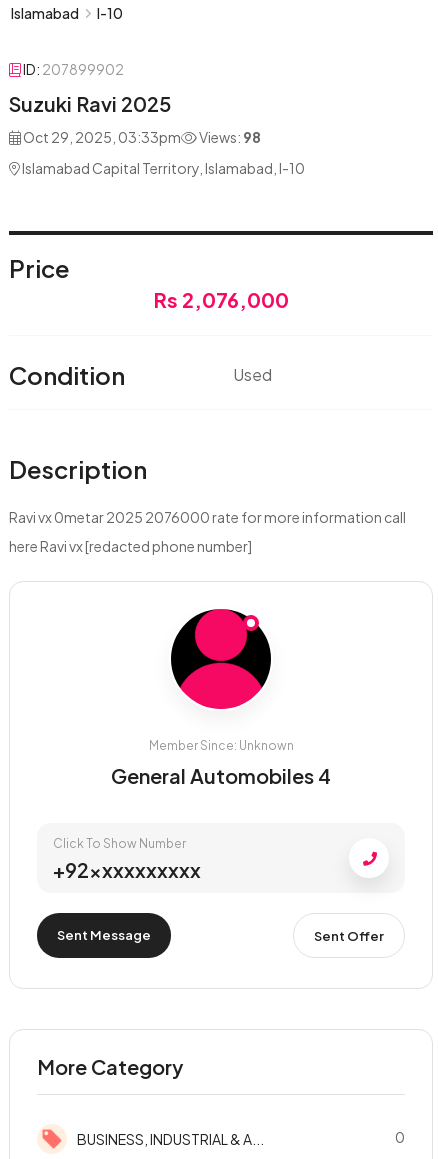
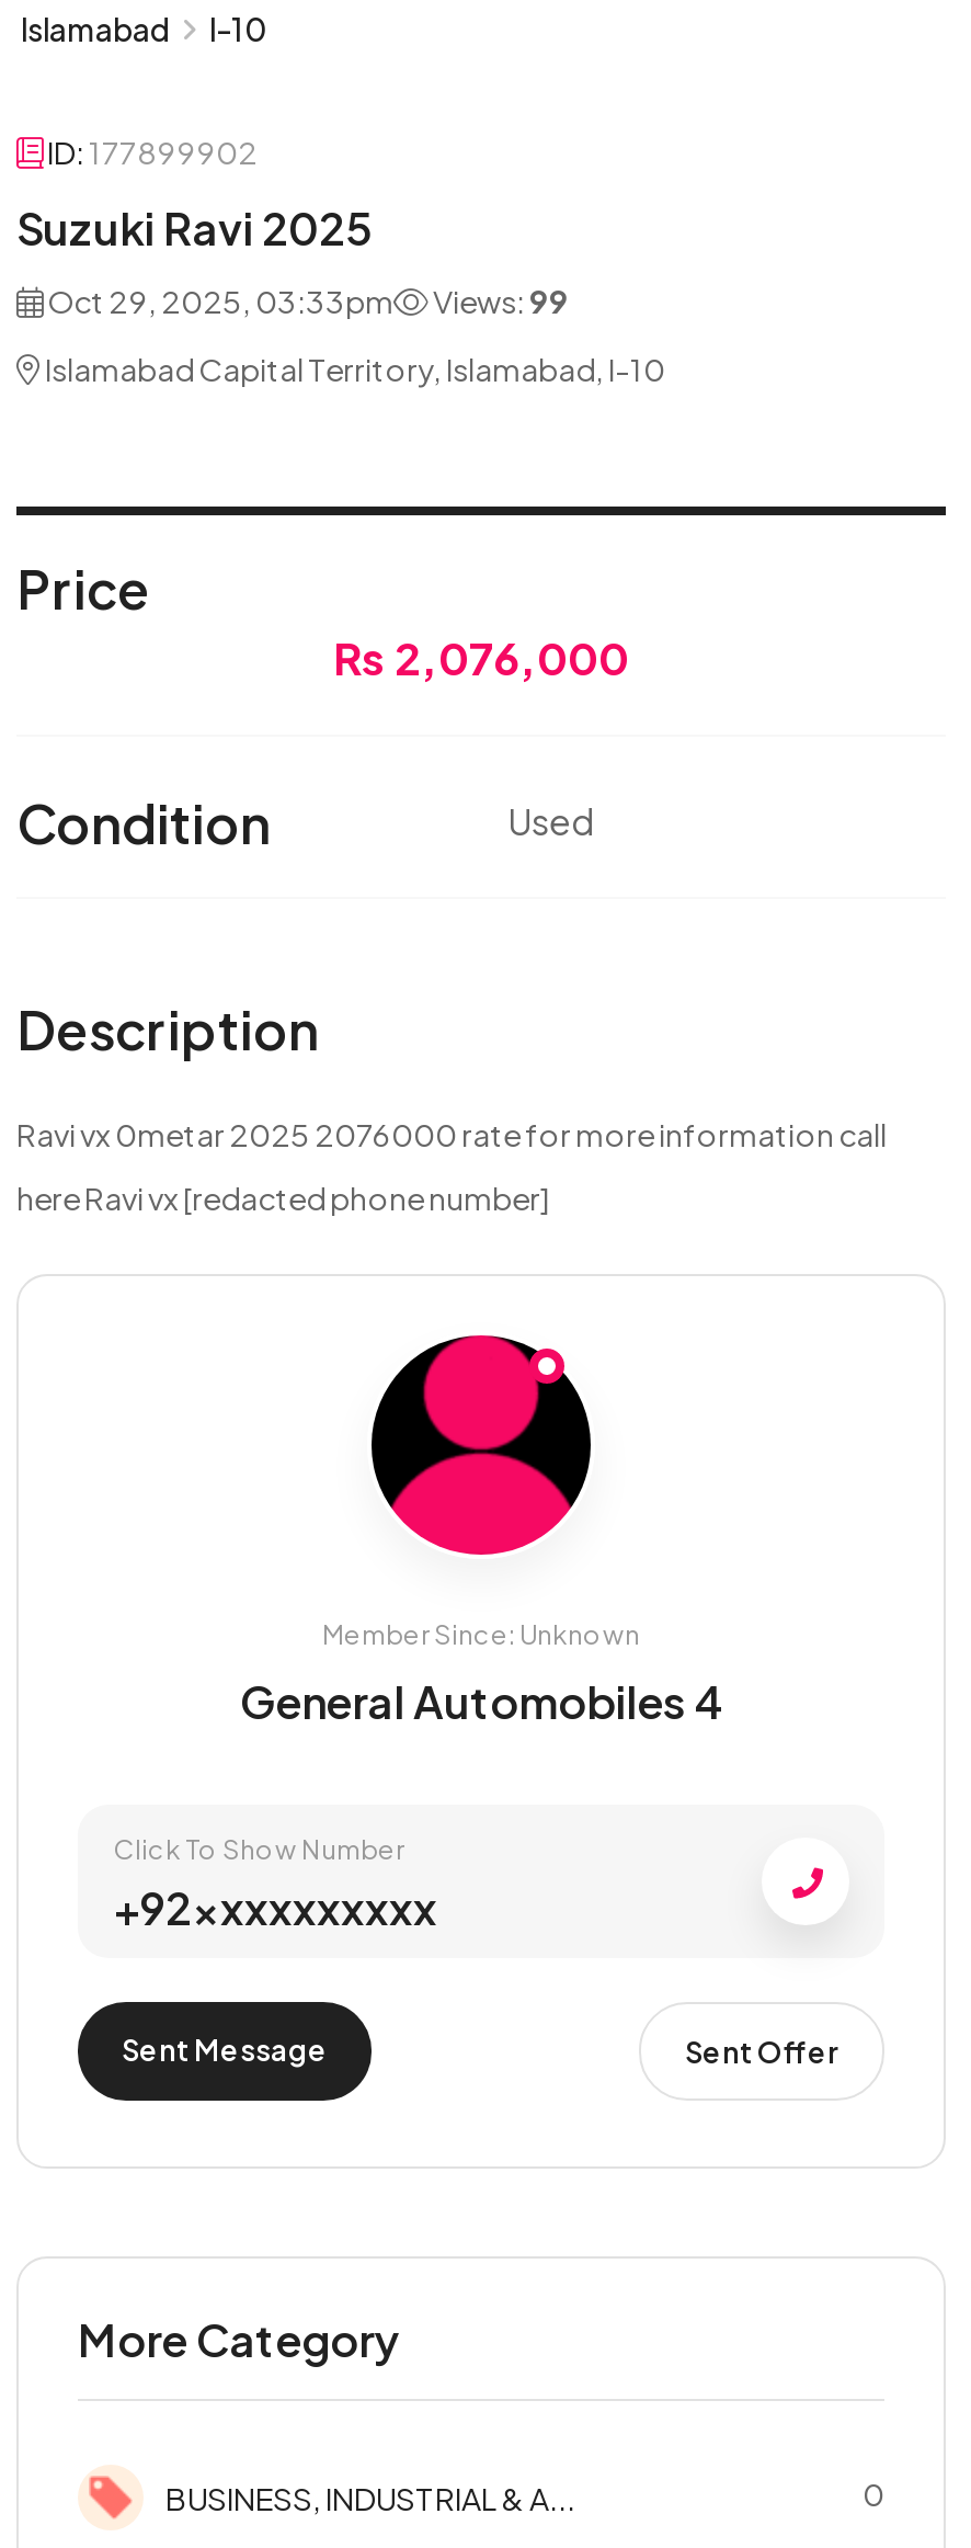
- ID: 207899902
+ ID: 177899902

- Oct 29, 2025, 03:33pm Views: 98
+ Oct 29, 2025, 03:33pm Views: 99
